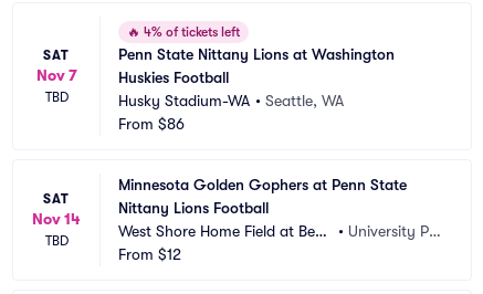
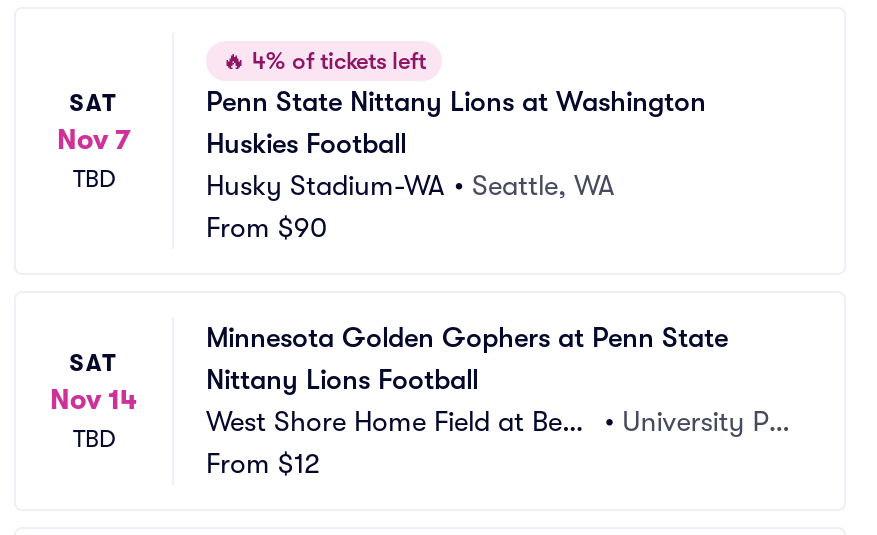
- From $86
+ From $90
